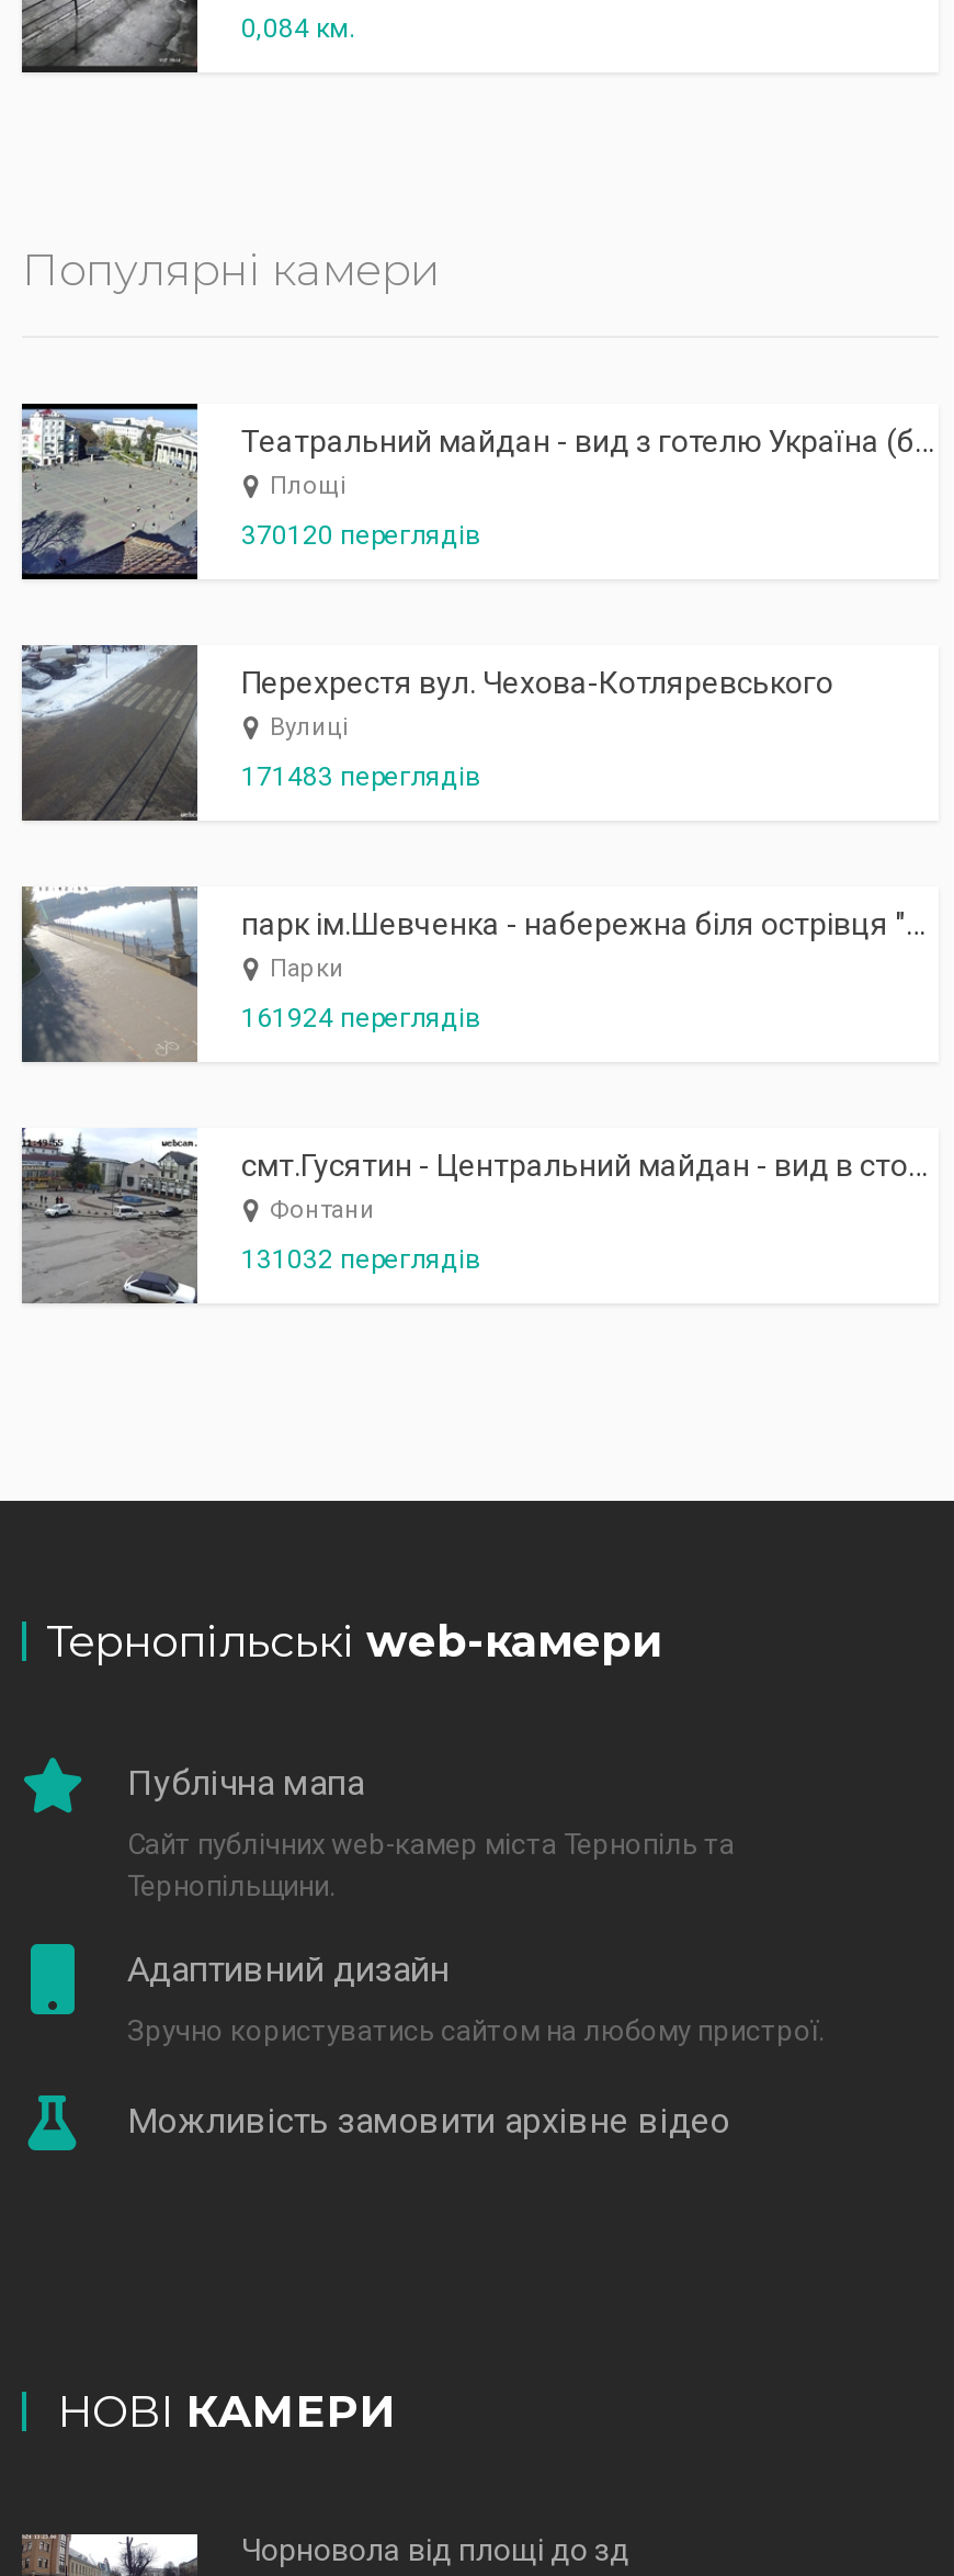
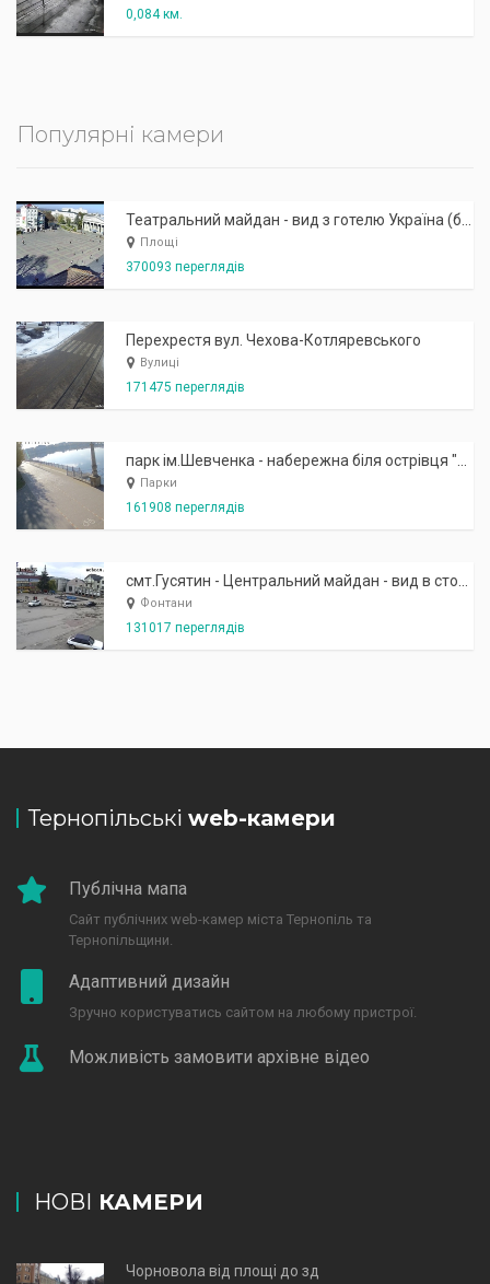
- 370120 переглядів
+ 370093 переглядів

- 171483 переглядів
+ 171475 переглядів

- 161924 переглядів
+ 161908 переглядів

- 131032 переглядів
+ 131017 переглядів
